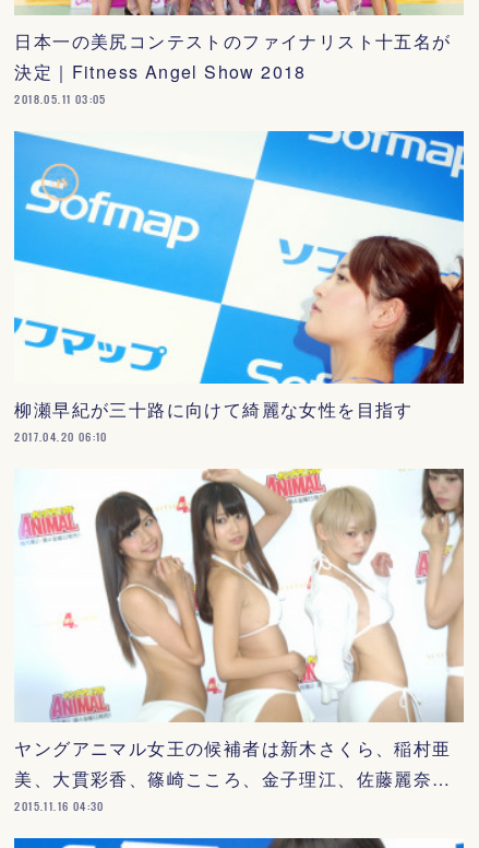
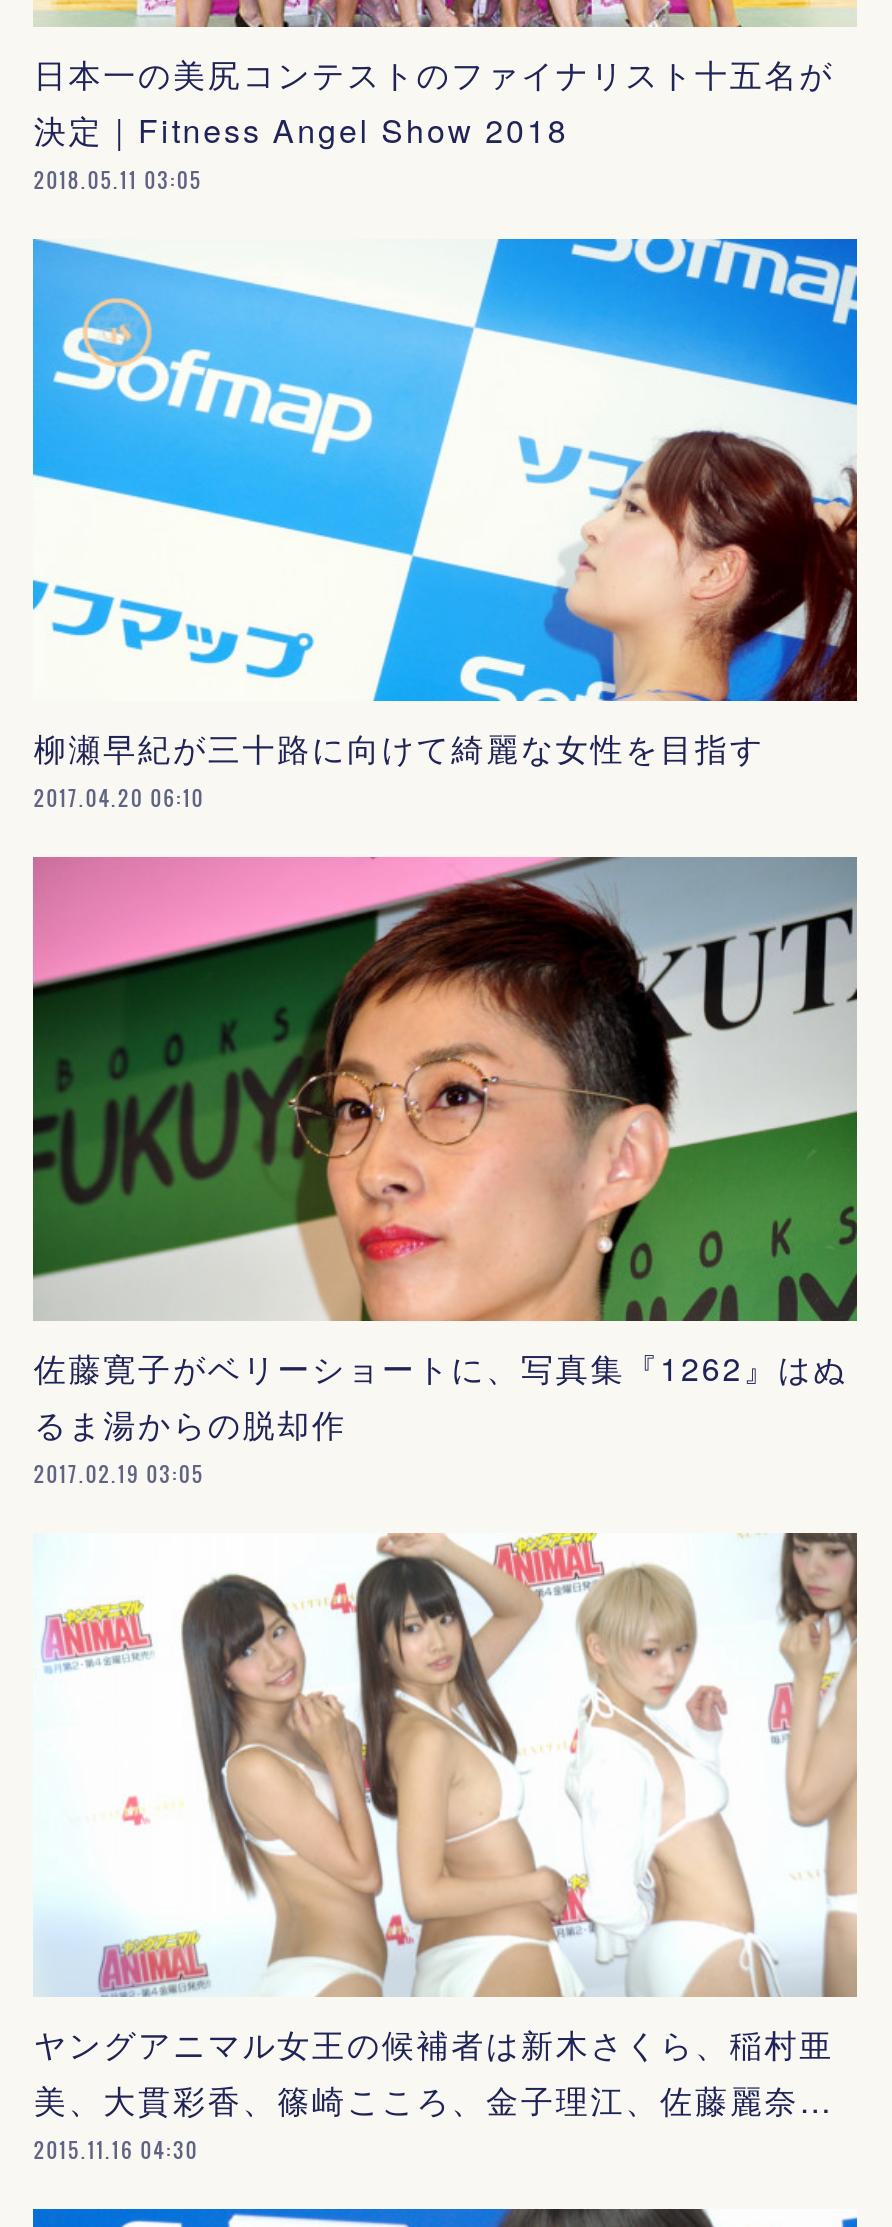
+ [image]
+ 佐藤寛子がベリーショートに、写真集『1262』はぬ
+ るま湯からの脱却作
+ 2017.02.19 03:05
